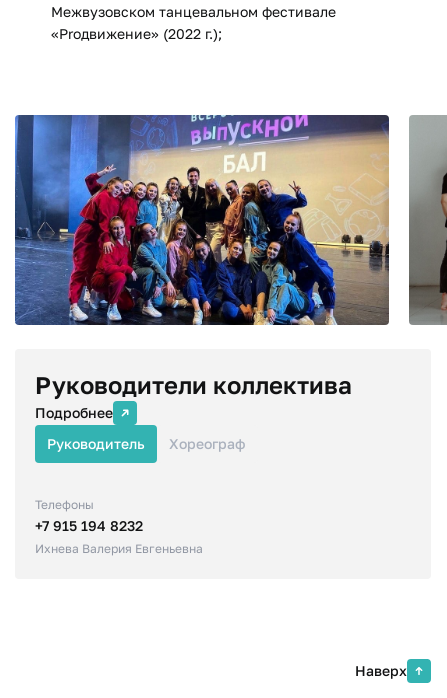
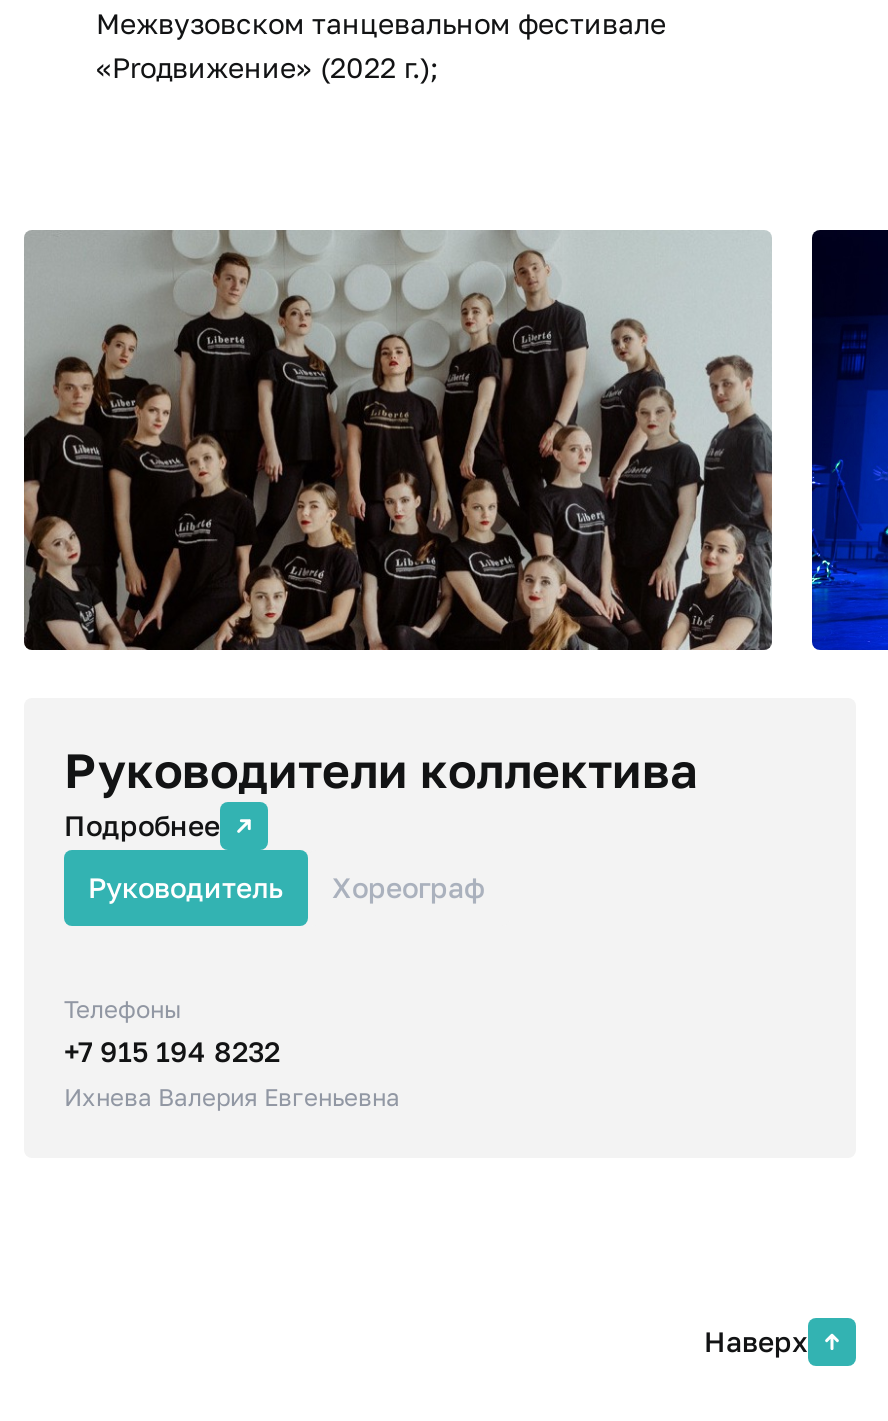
- [image]
+ [image]

- [image]
+ [image]
